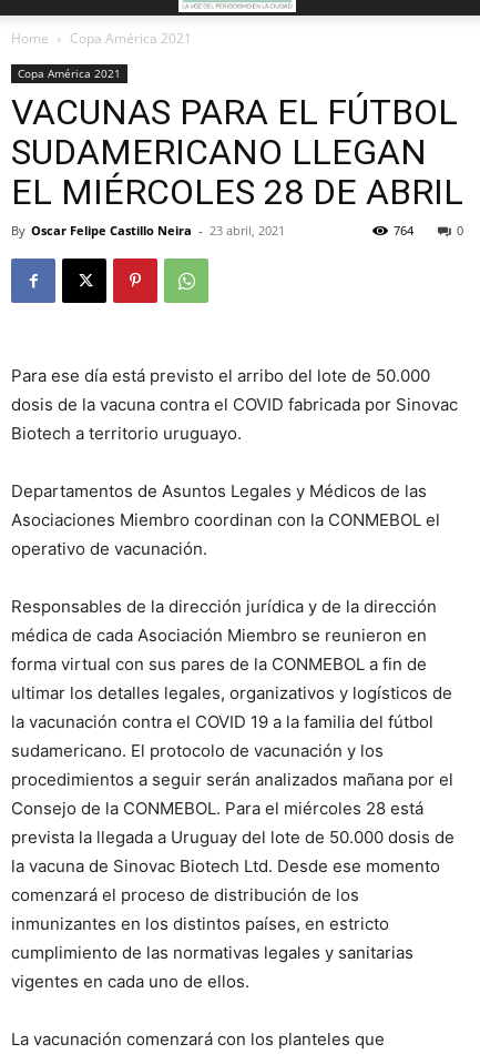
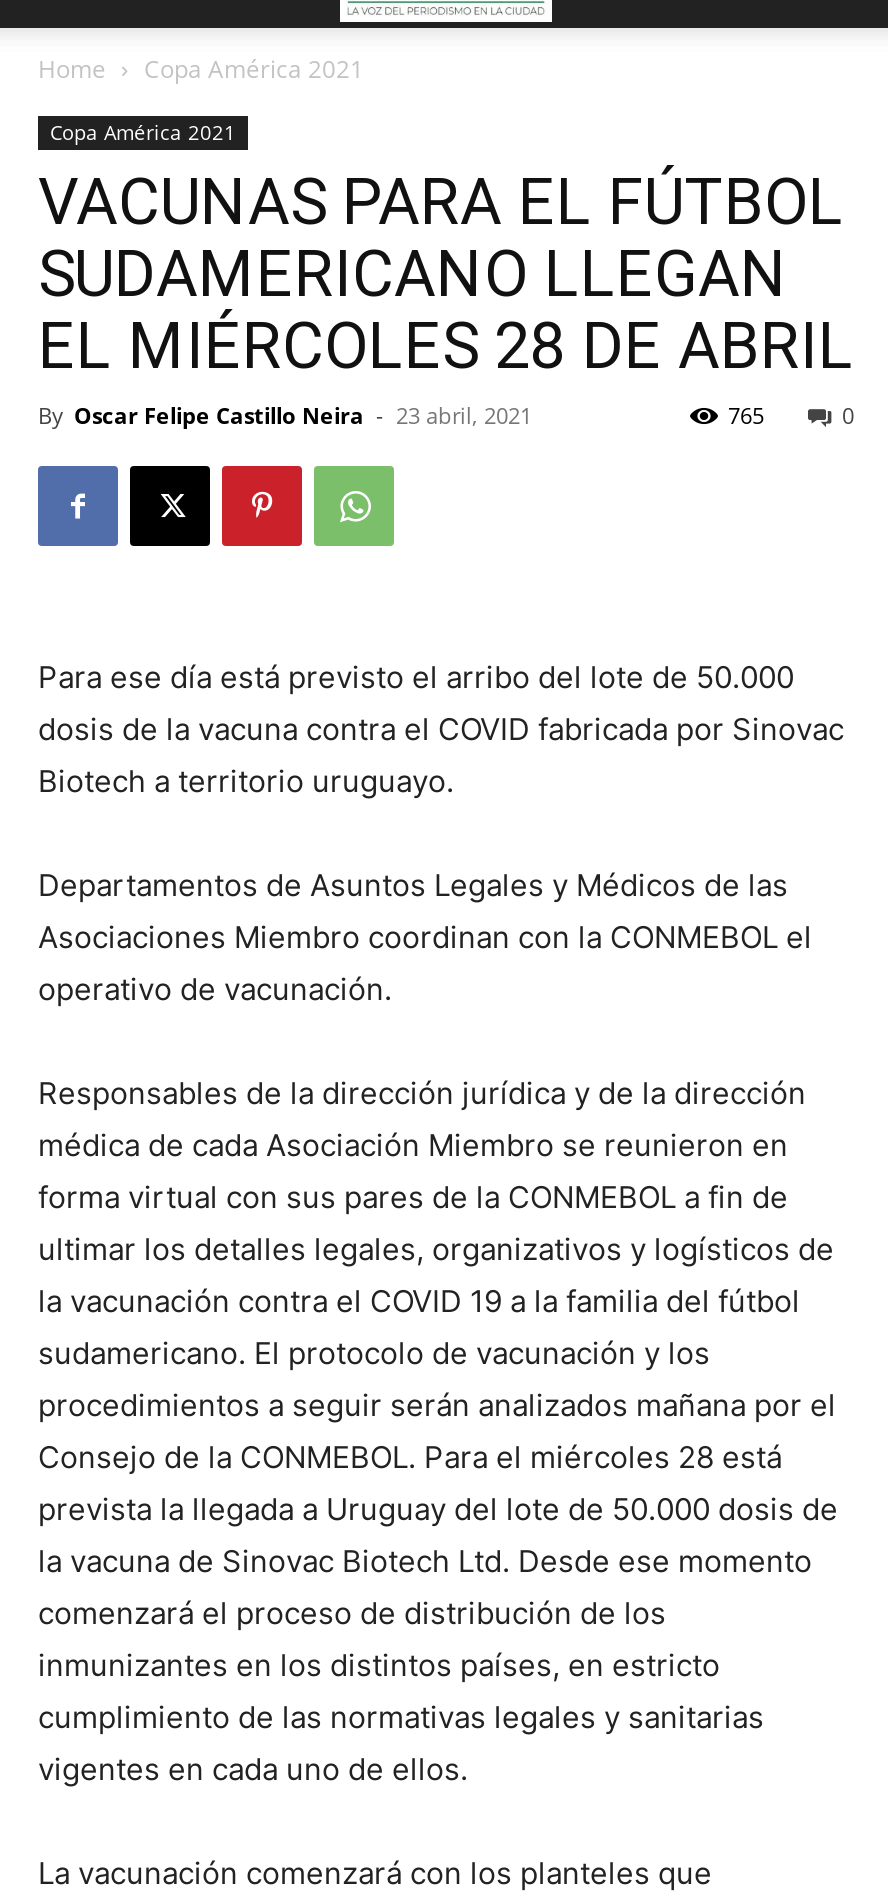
- 764
+ 765
